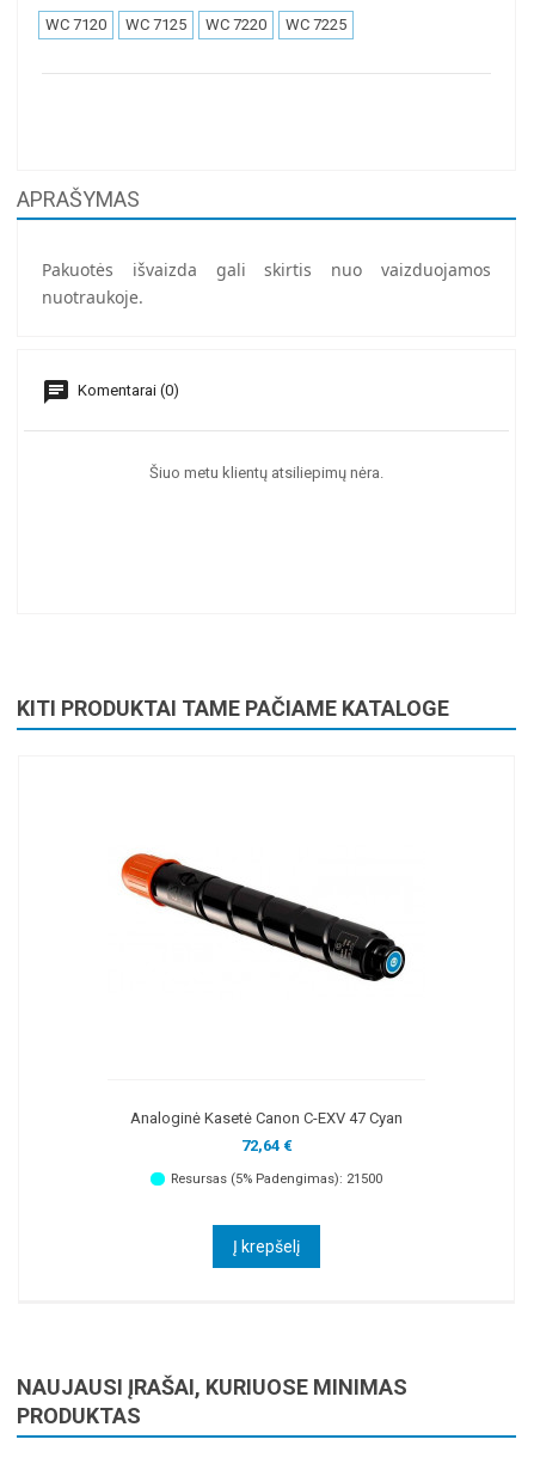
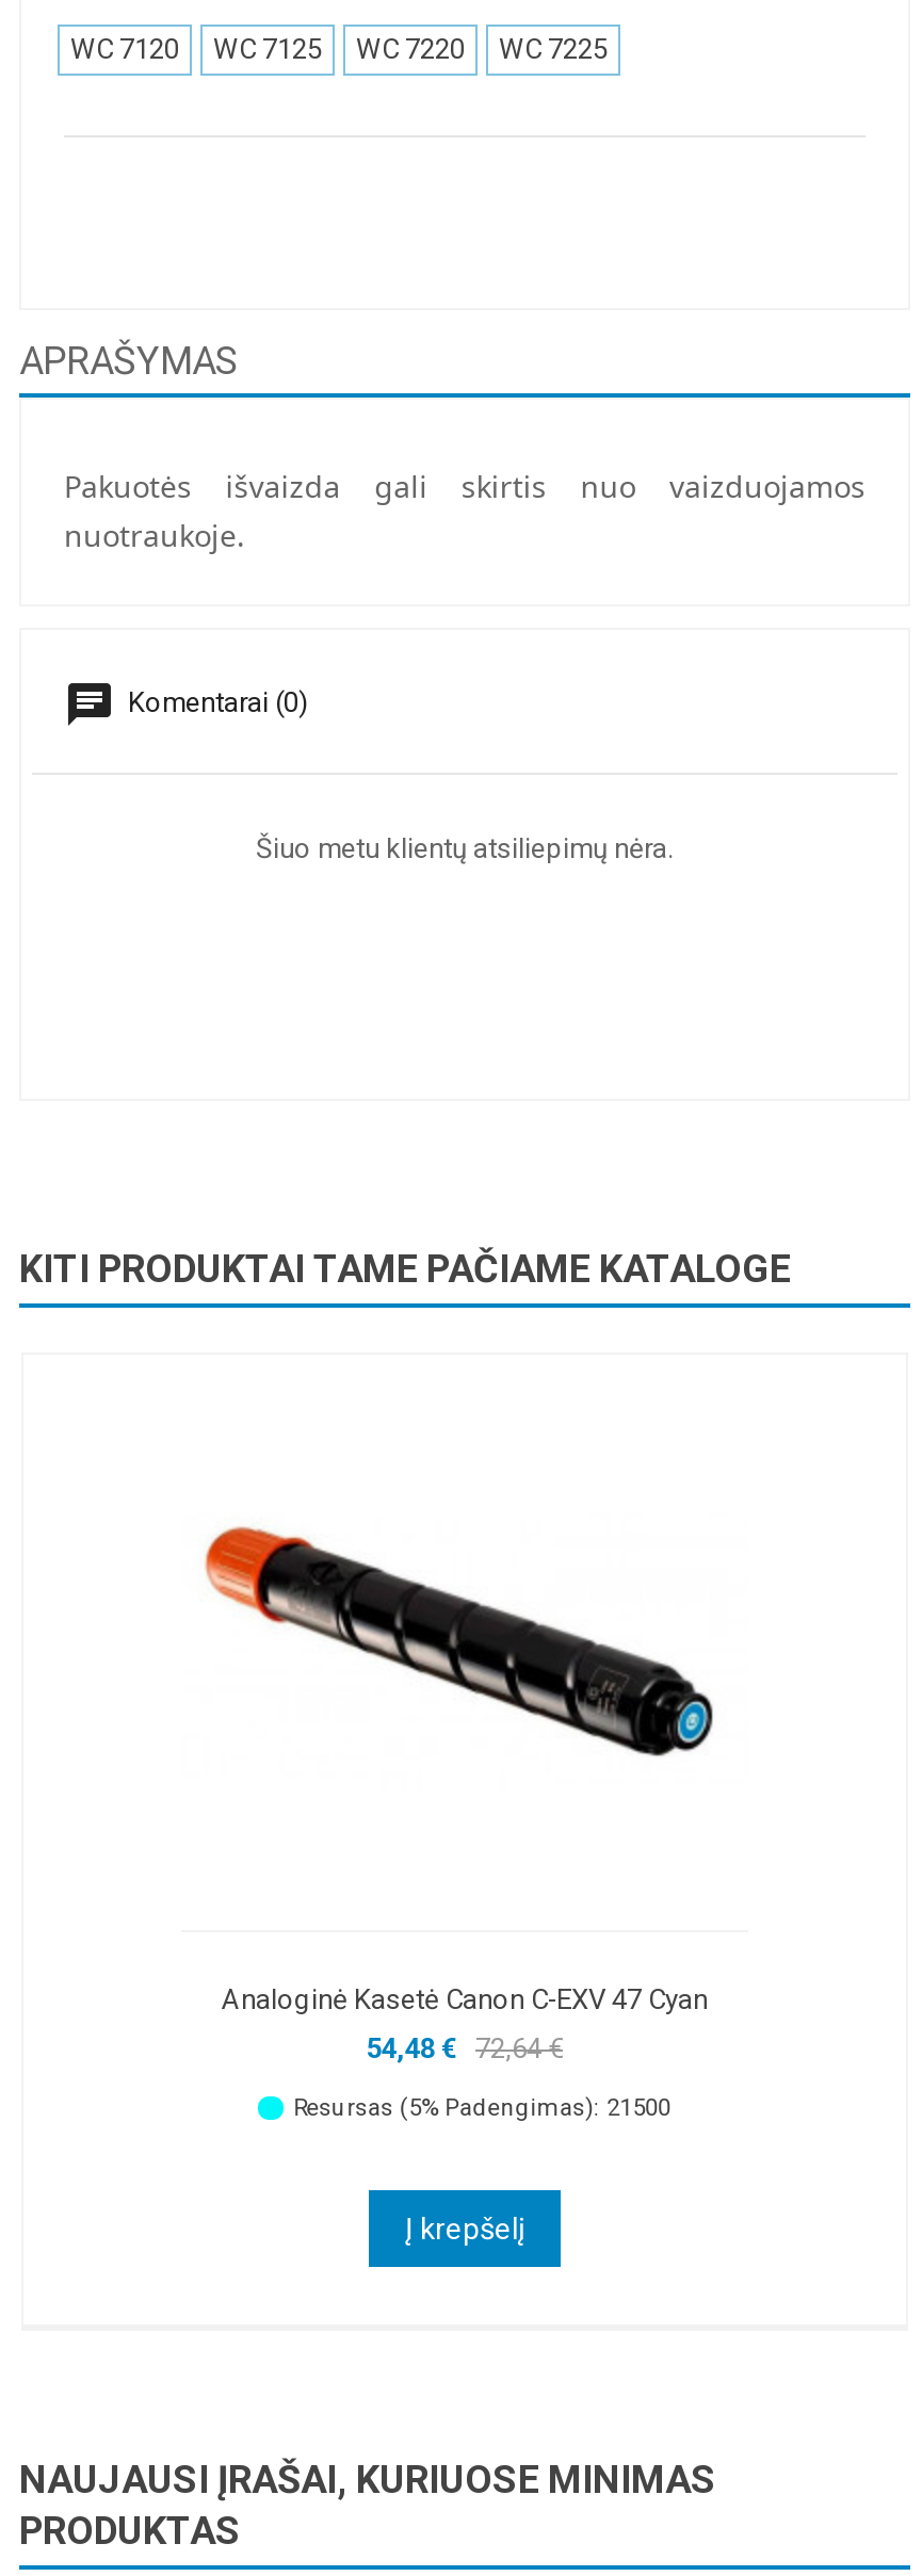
- 72,64 €
+ 54,48 € 72,64 €
